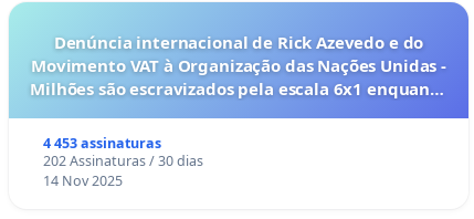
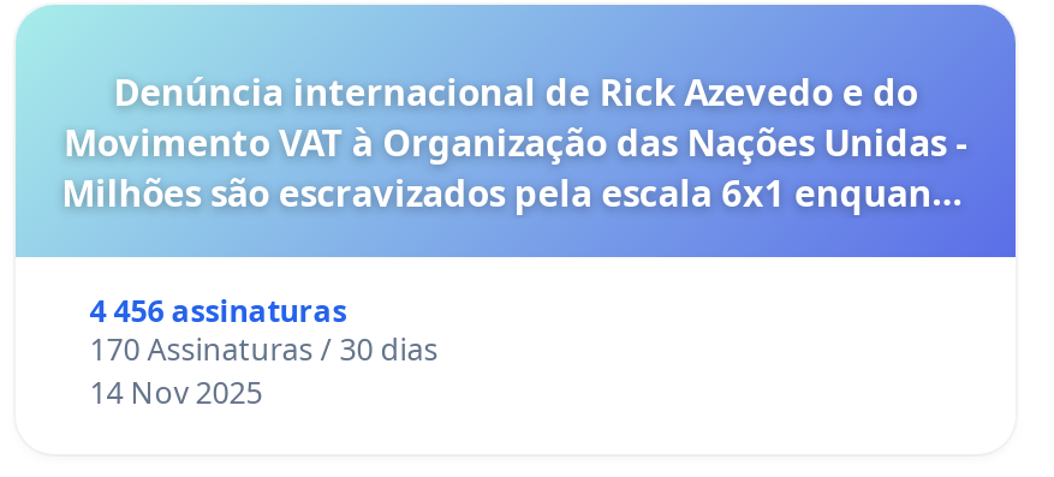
- 4 453 assinaturas
+ 4 456 assinaturas

- 202 Assinaturas / 30 dias
+ 170 Assinaturas / 30 dias
